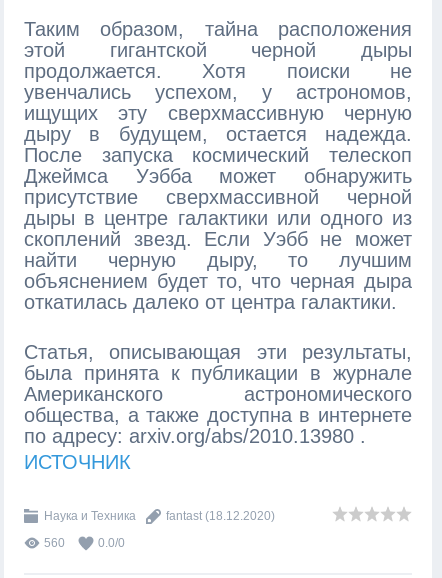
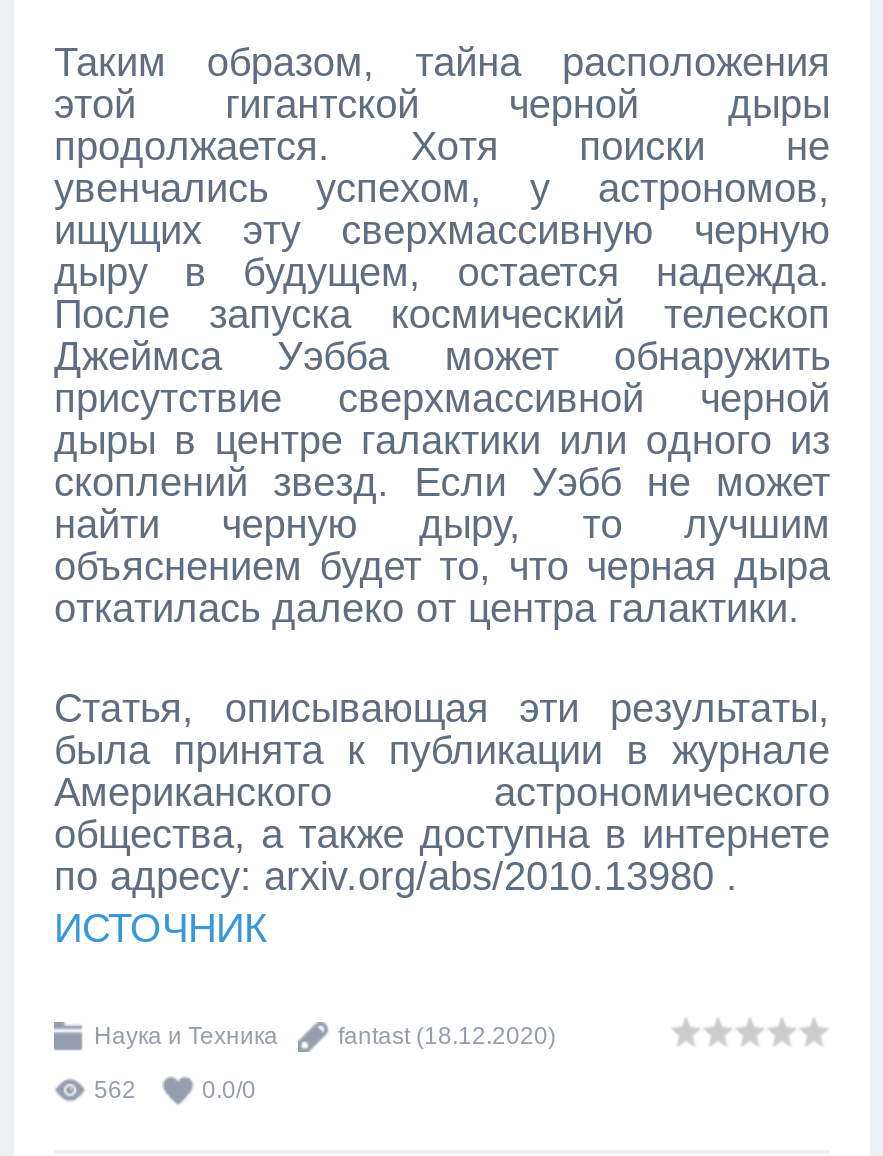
- 560
+ 562
